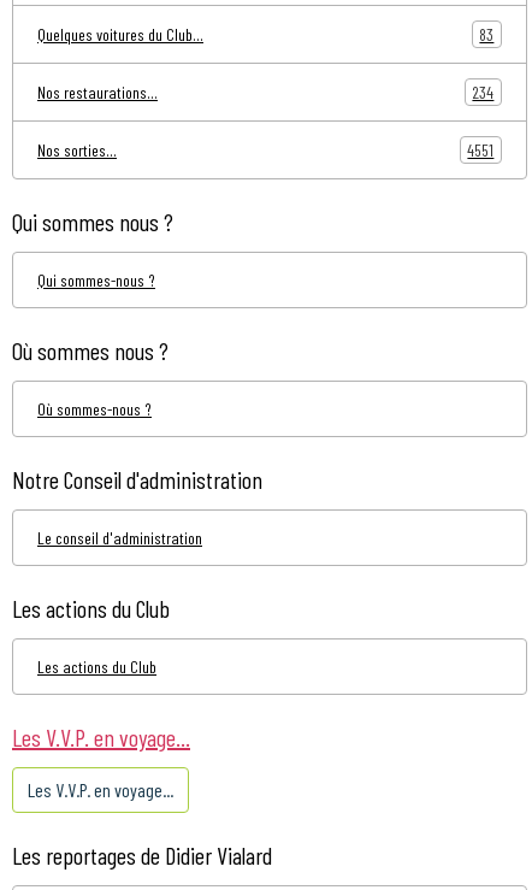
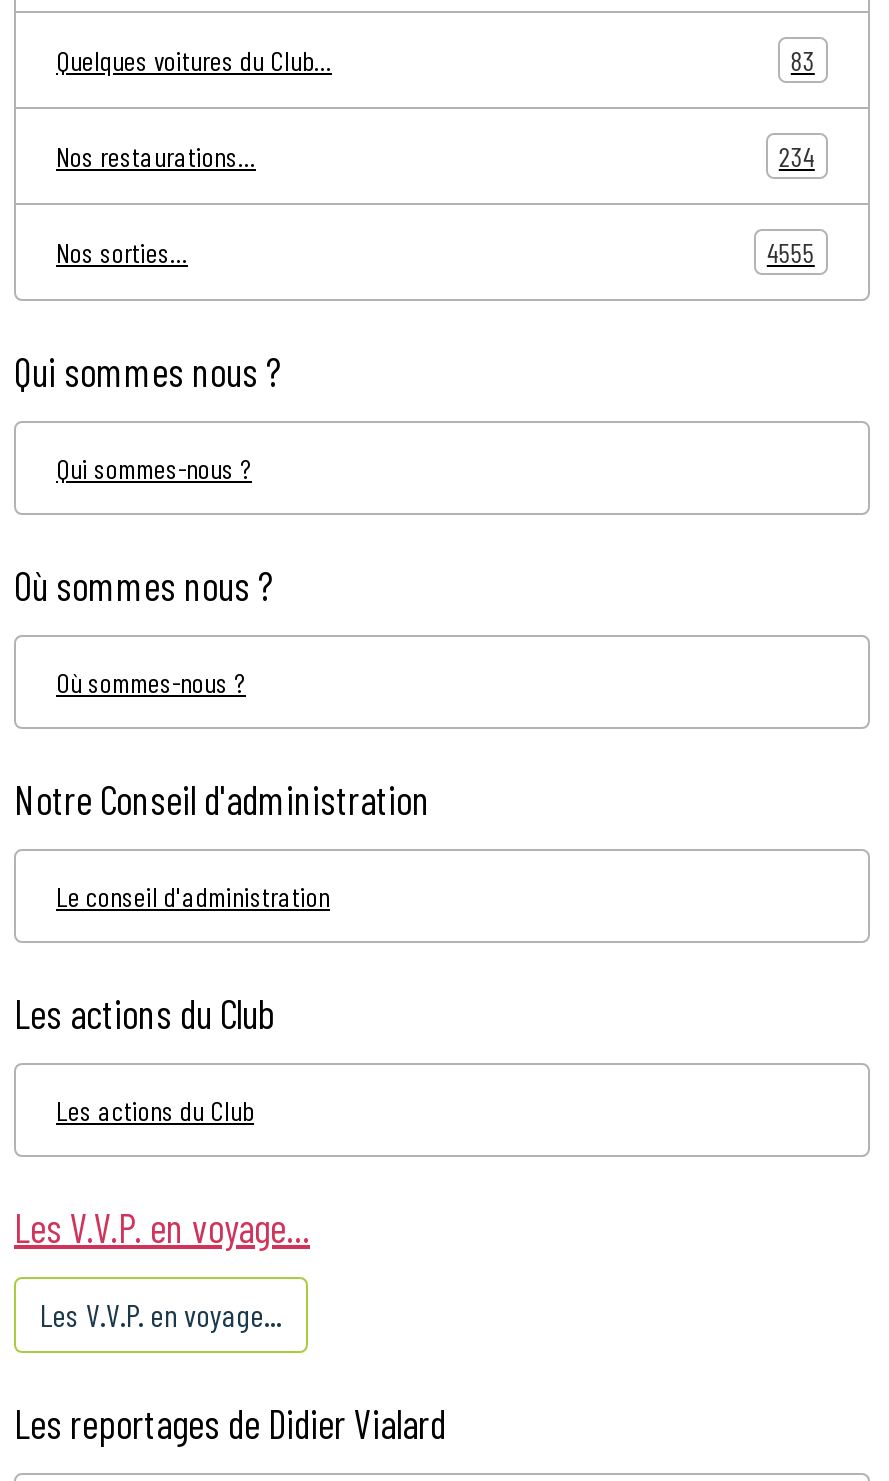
- 4551
+ 4555
